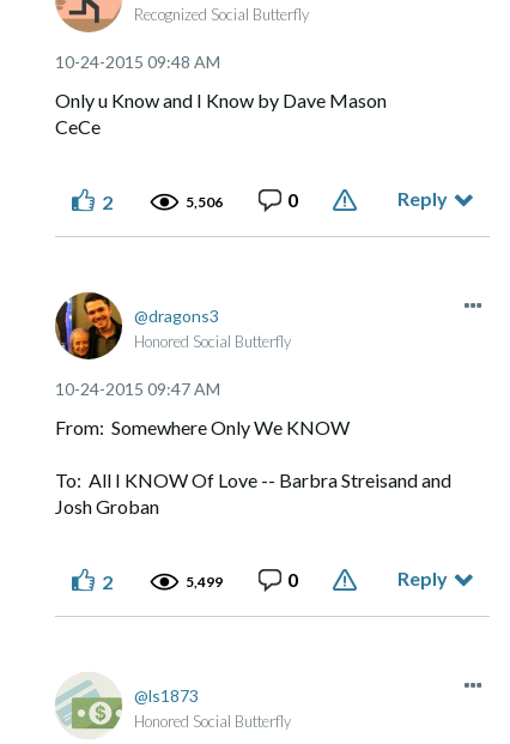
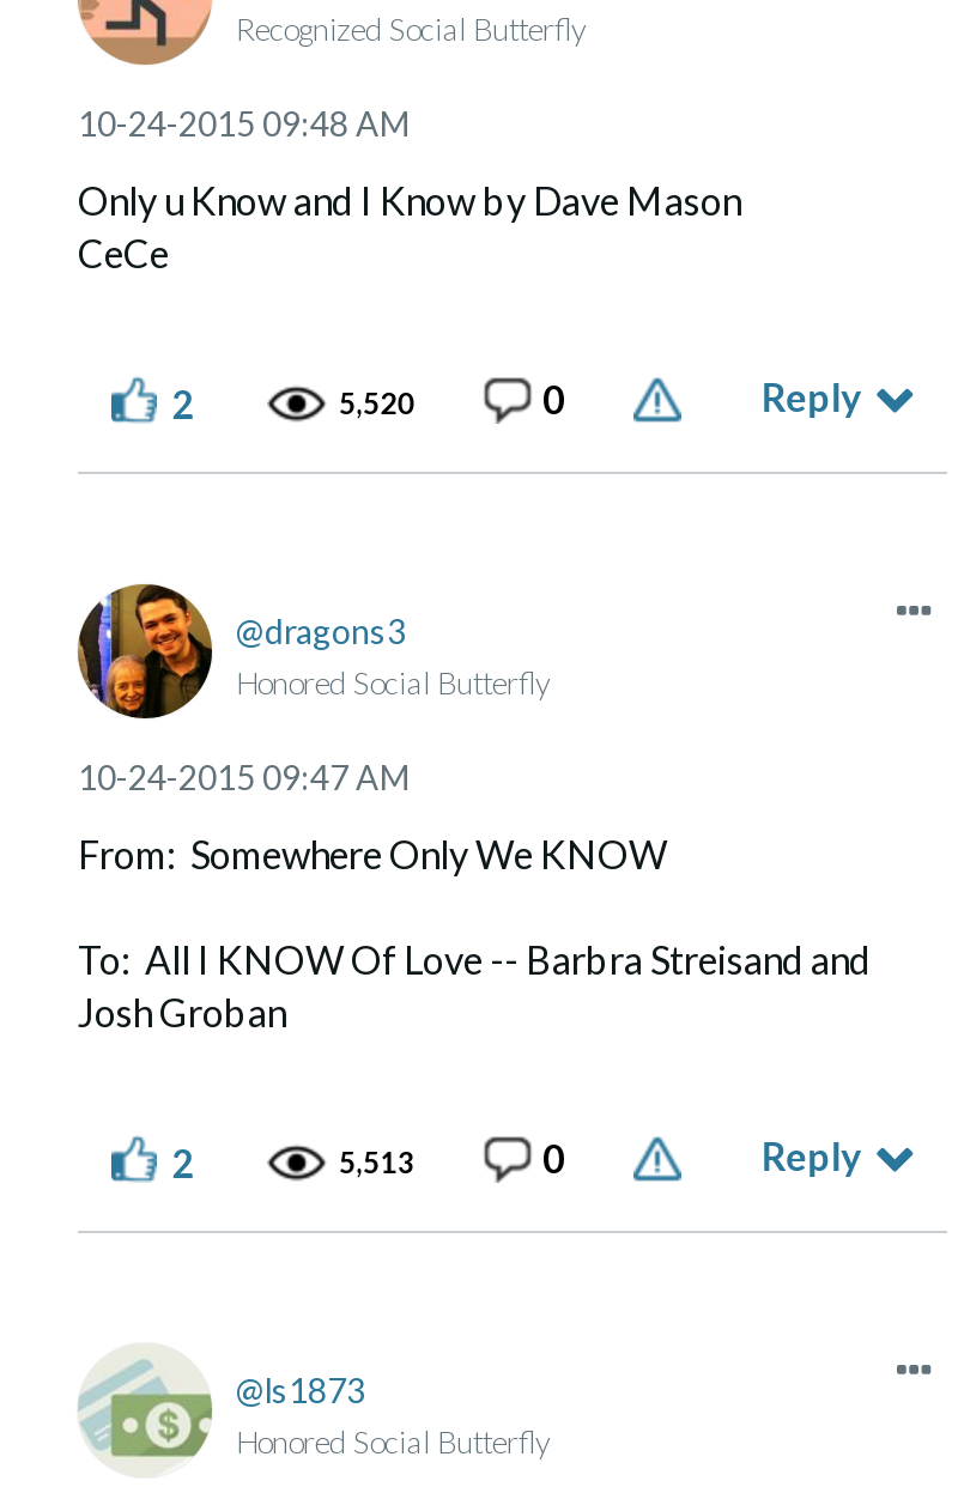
- 5,506
+ 5,520

- 5,499
+ 5,513
